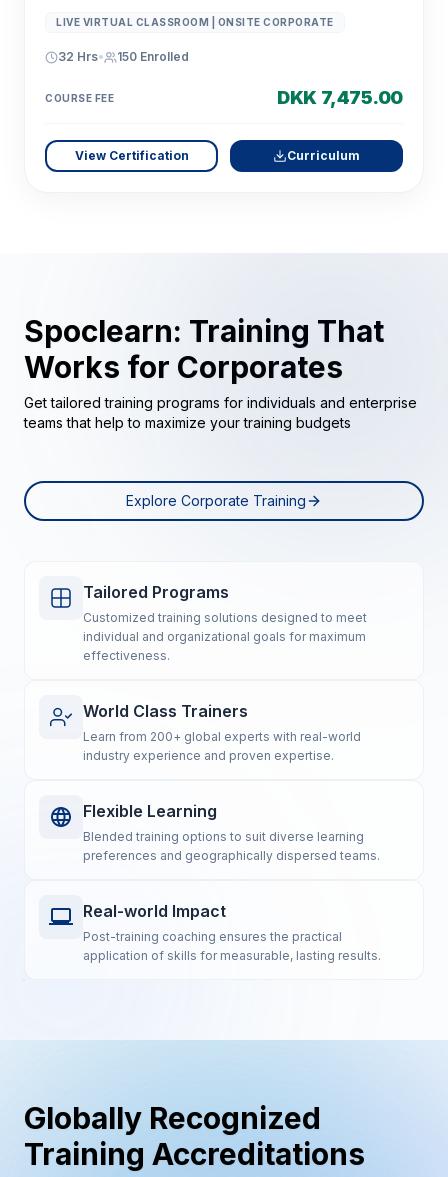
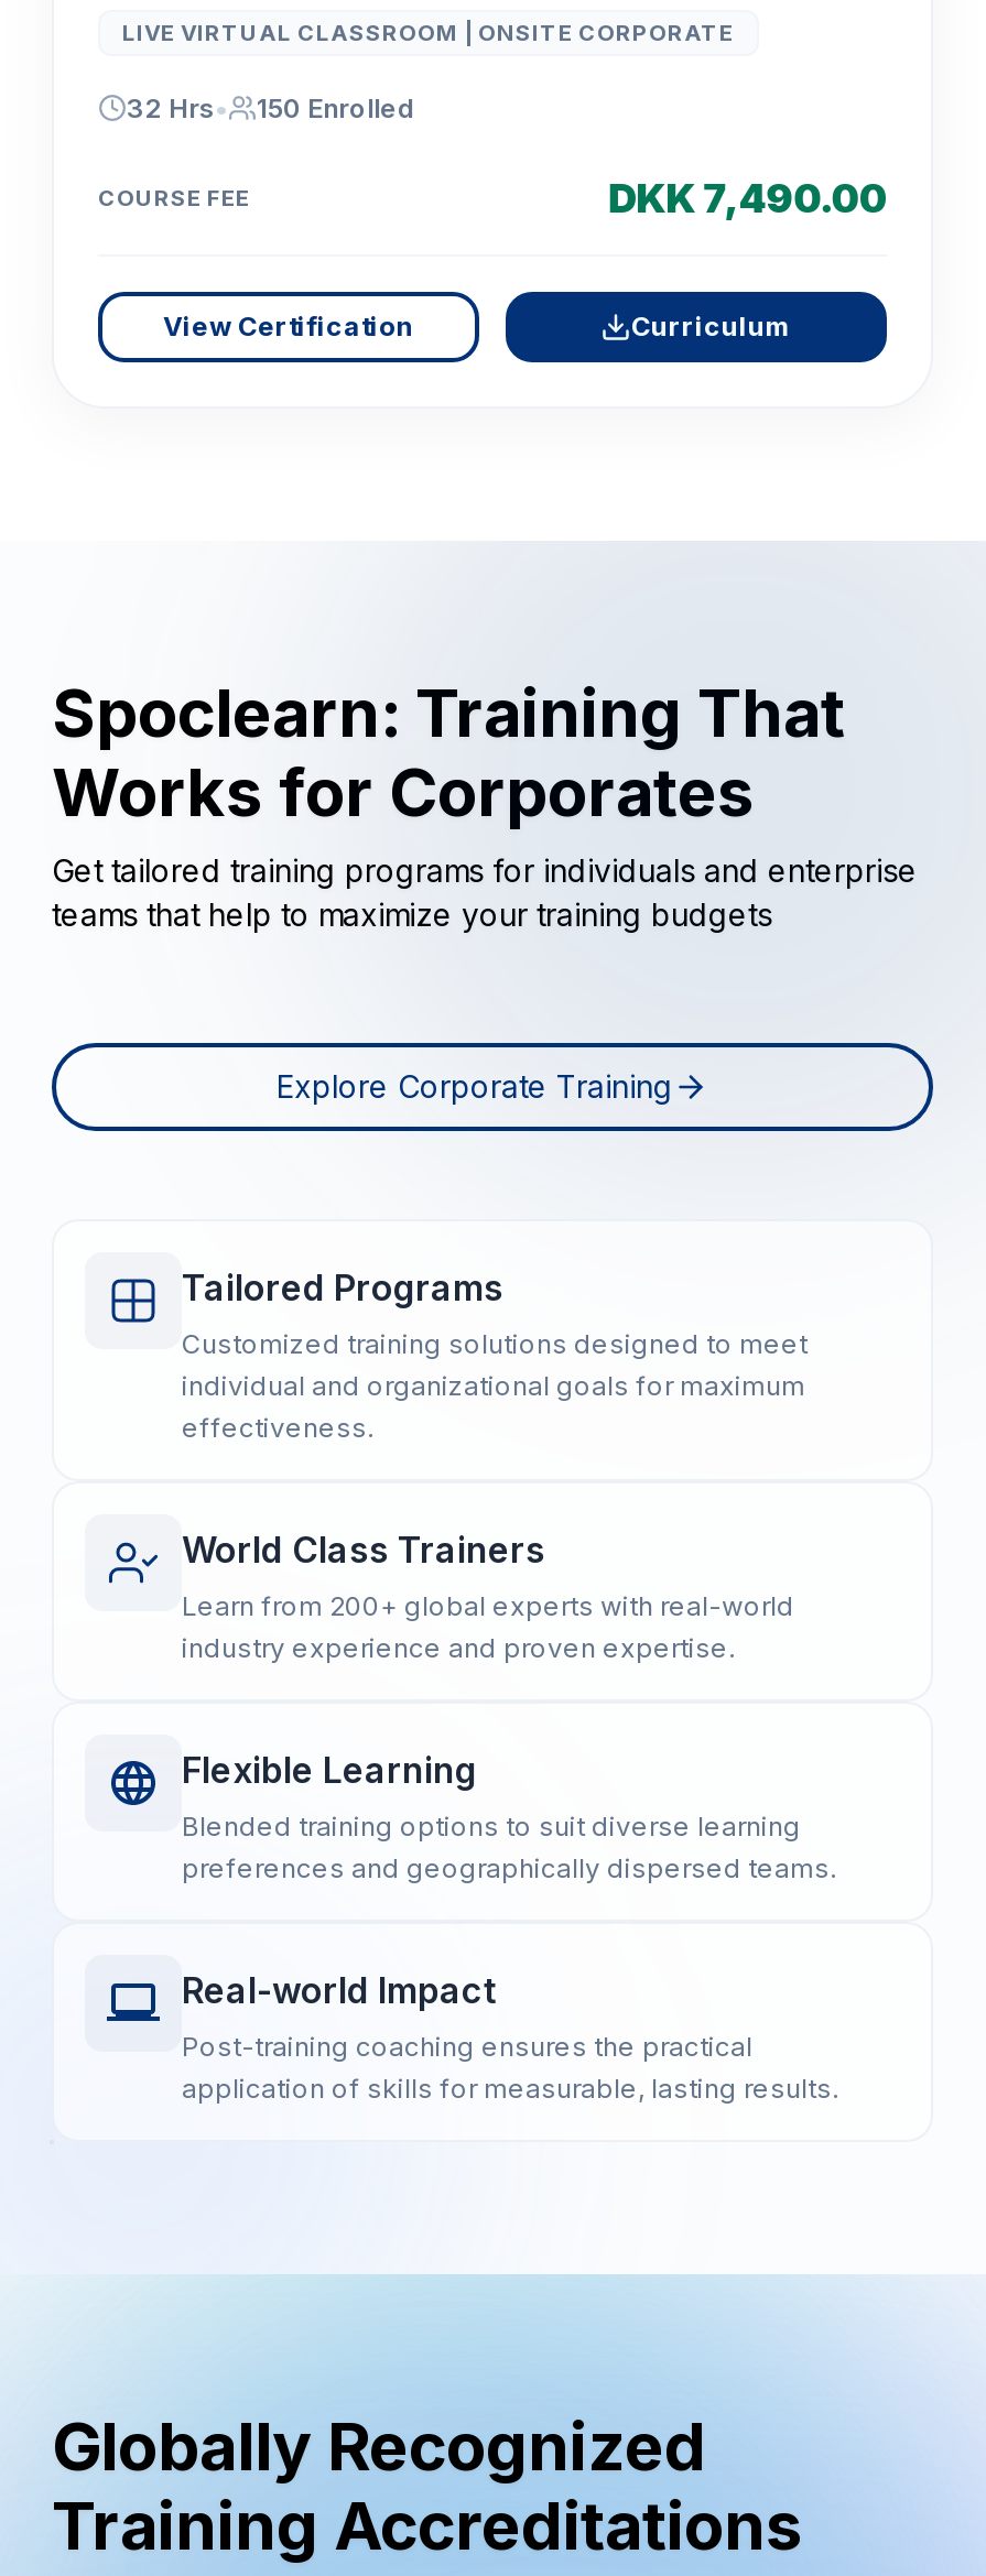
- DKK 7,475.00
+ DKK 7,490.00
